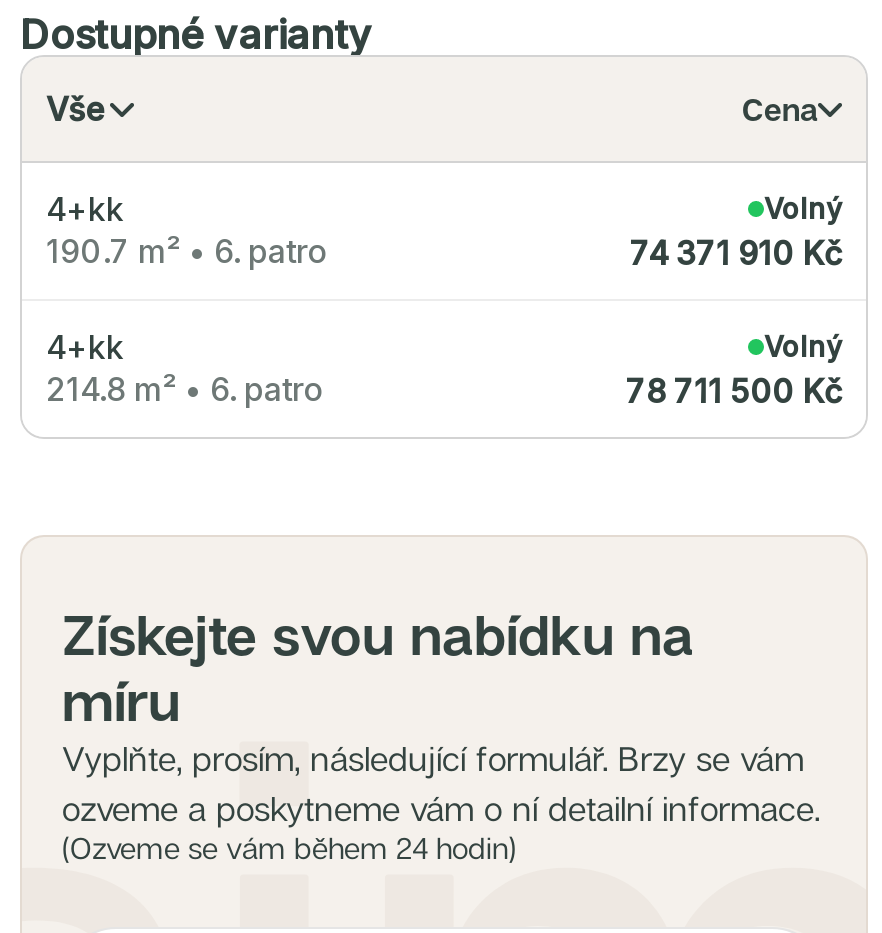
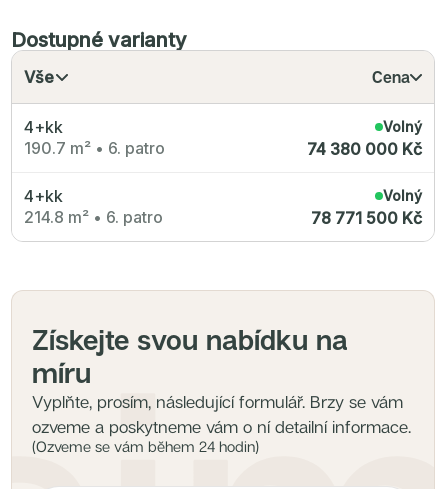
- 74 371 910 Kč
+ 74 380 000 Kč

- 78 711 500 Kč
+ 78 771 500 Kč
